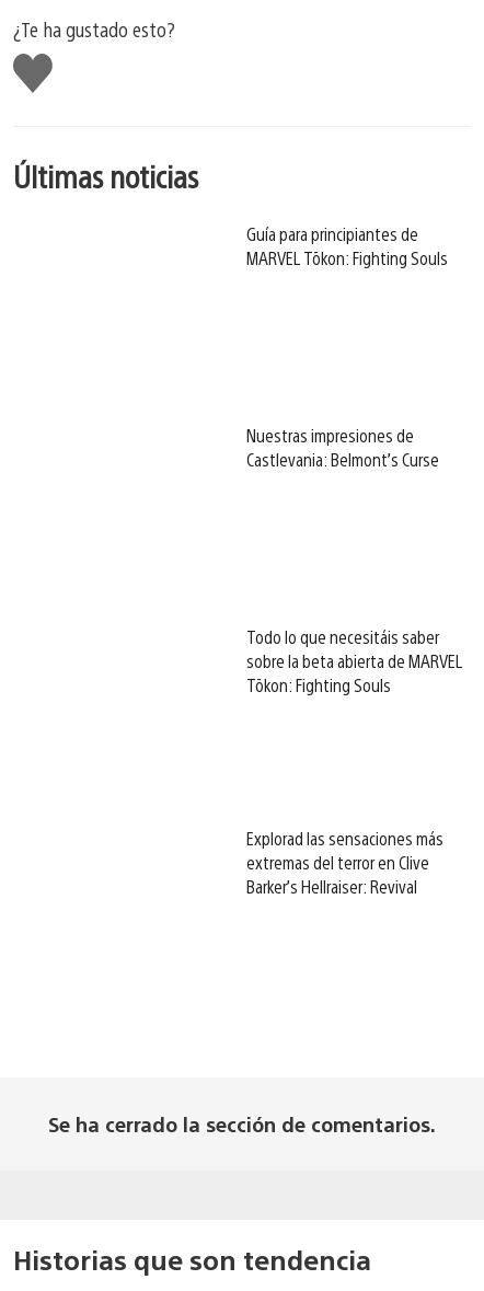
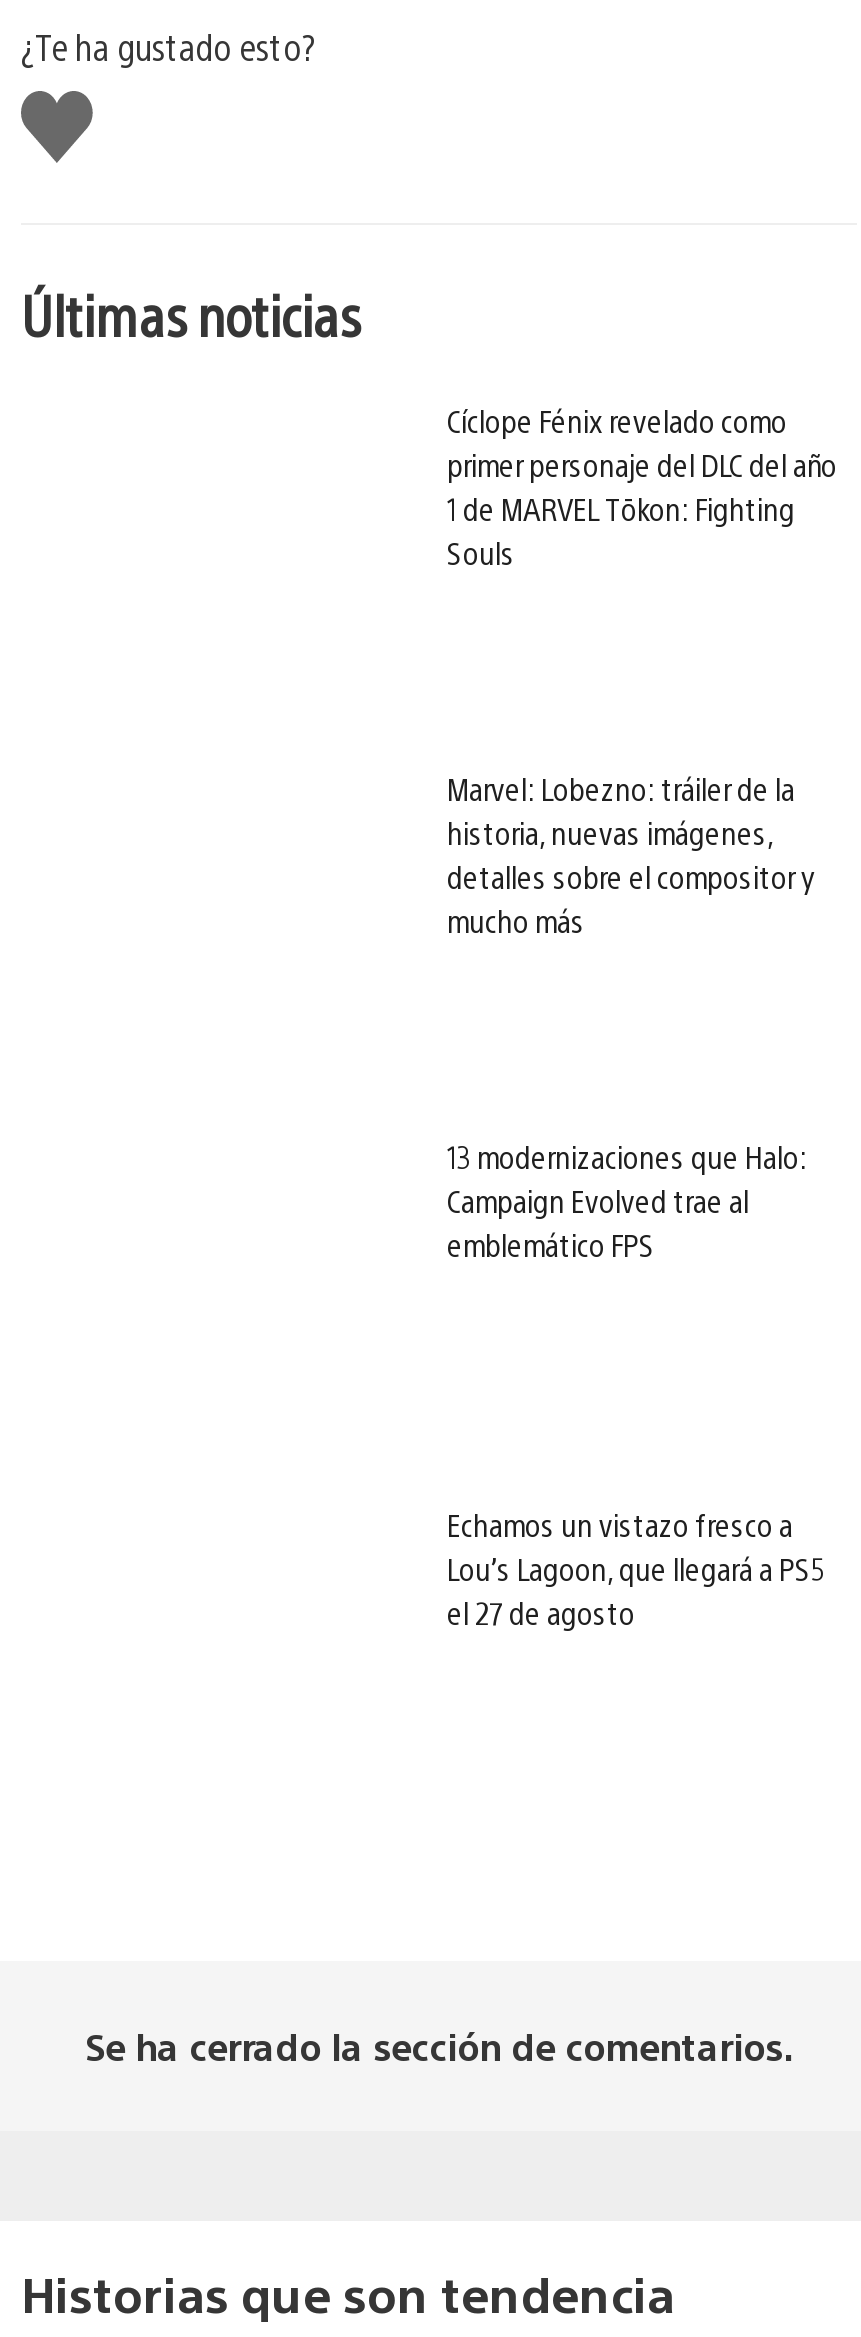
- Guía para principiantes de
- MARVEL Tōkon: Fighting Souls
+ Cíclope Fénix revelado como
+ primer personaje del DLC del año
+ 1 de MARVEL Tōkon: Fighting
+ Souls

- Nuestras impresiones de
- Castlevania: Belmont’s Curse
+ Marvel: Lobezno: tráiler de la
+ historia, nuevas imágenes,
+ detalles sobre el compositor y
+ mucho más

- Todo lo que necesitáis saber
- sobre la beta abierta de MARVEL
- Tōkon: Fighting Souls
+ 13 modernizaciones que Halo:
+ Campaign Evolved trae al
+ emblemático FPS

- Explorad las sensaciones más
- extremas del terror en Clive
- Barker’s Hellraiser: Revival
+ Echamos un vistazo fresco a
+ Lou’s Lagoon, que llegará a PS5
+ el 27 de agosto
